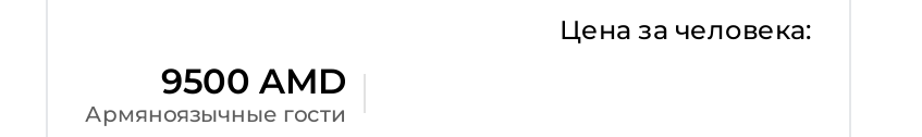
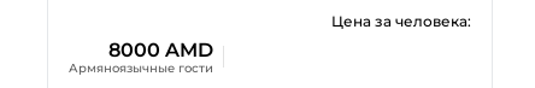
- 9500 AMD
+ 8000 AMD
